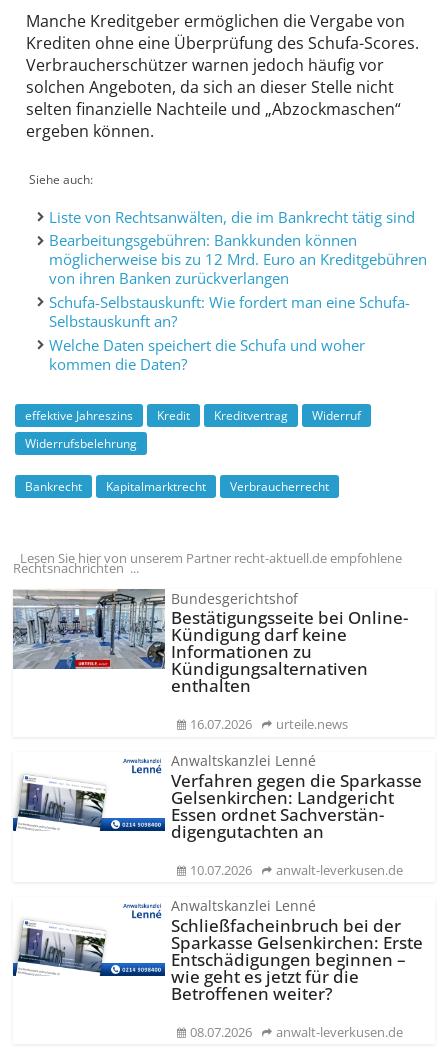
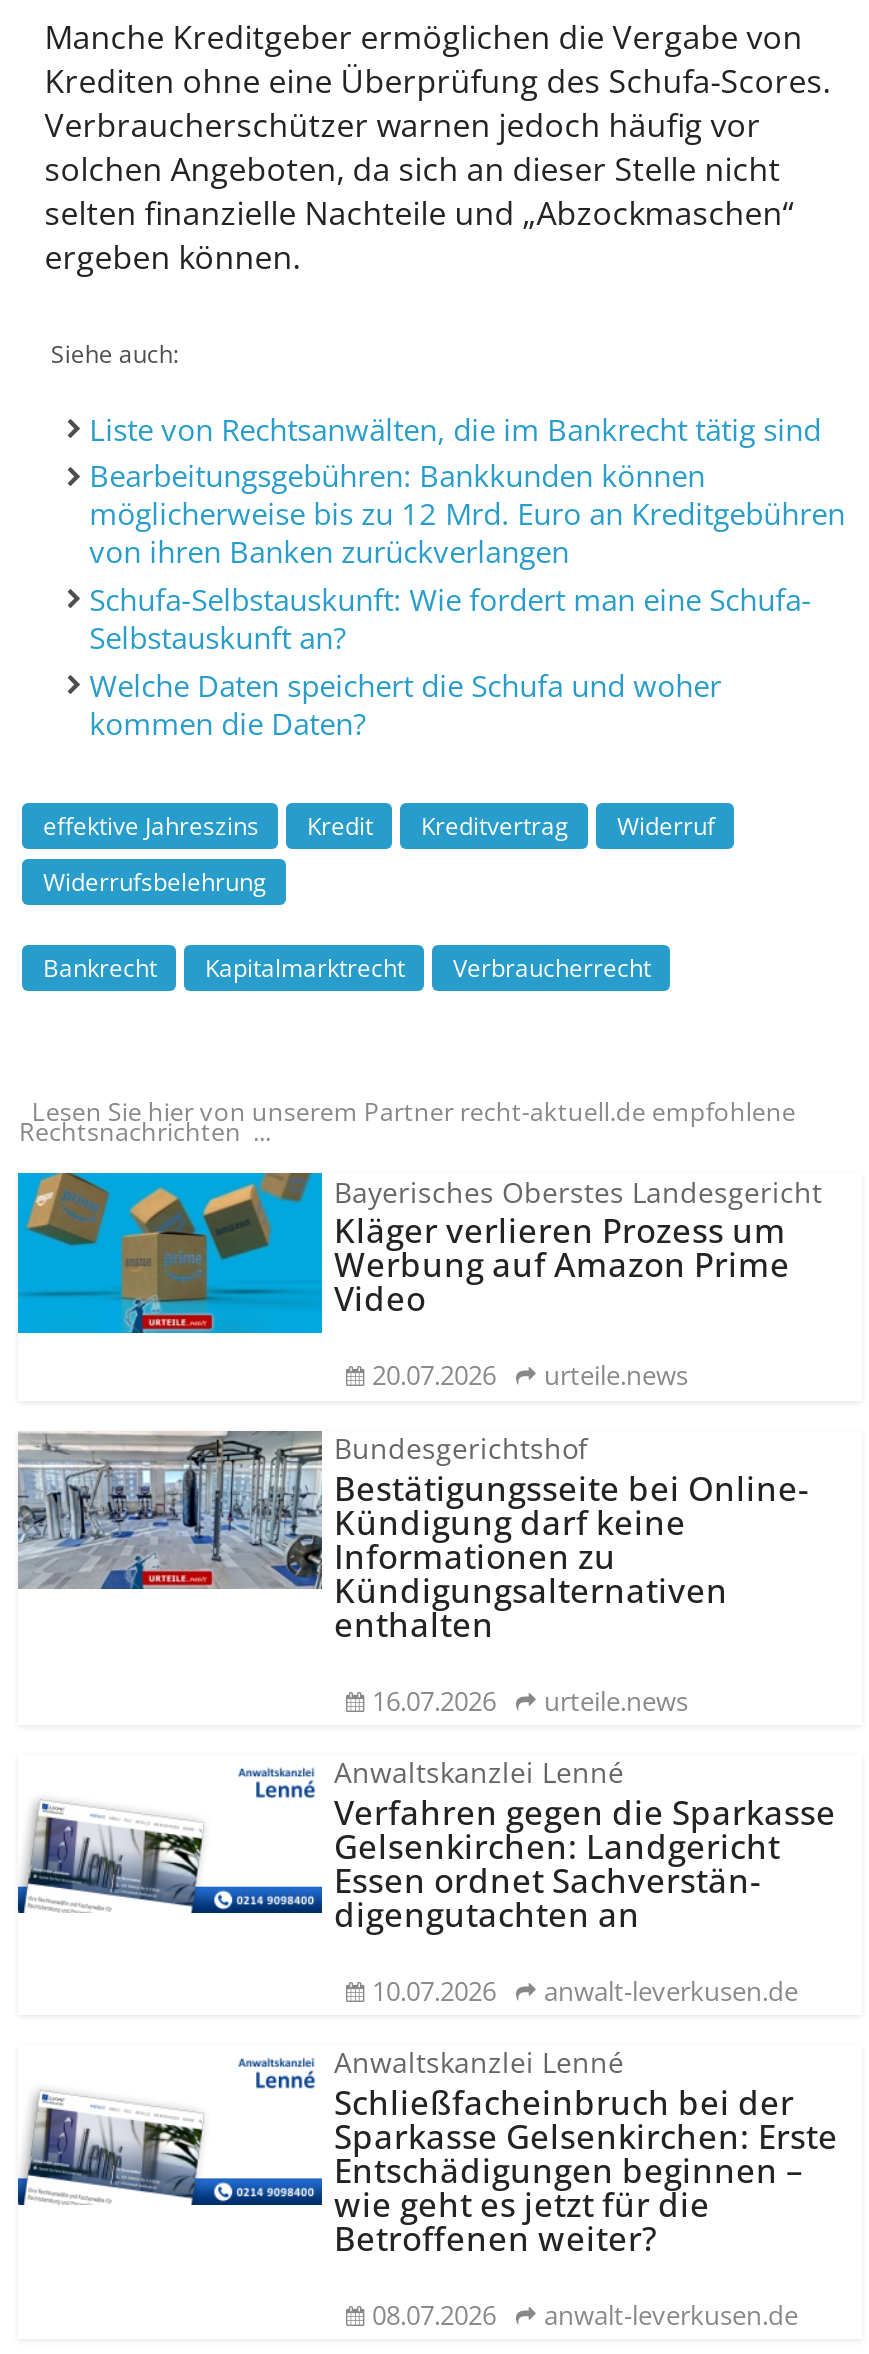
+ [image]
+ Bayerisches Oberstes Landesgericht
+ Kläger verlieren Prozess um
+ Werbung auf Amazon Prime
+ Video
+ 20.07.2026
+ urteile.news
